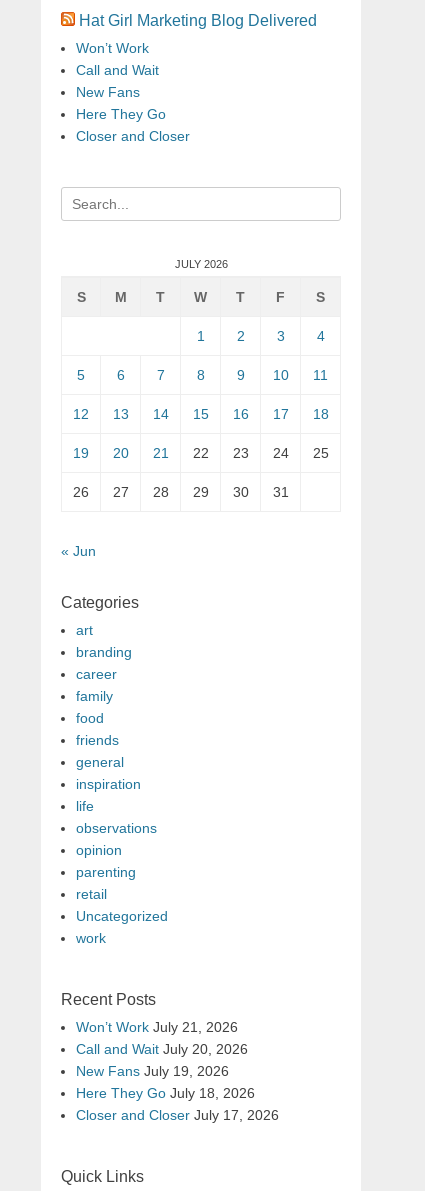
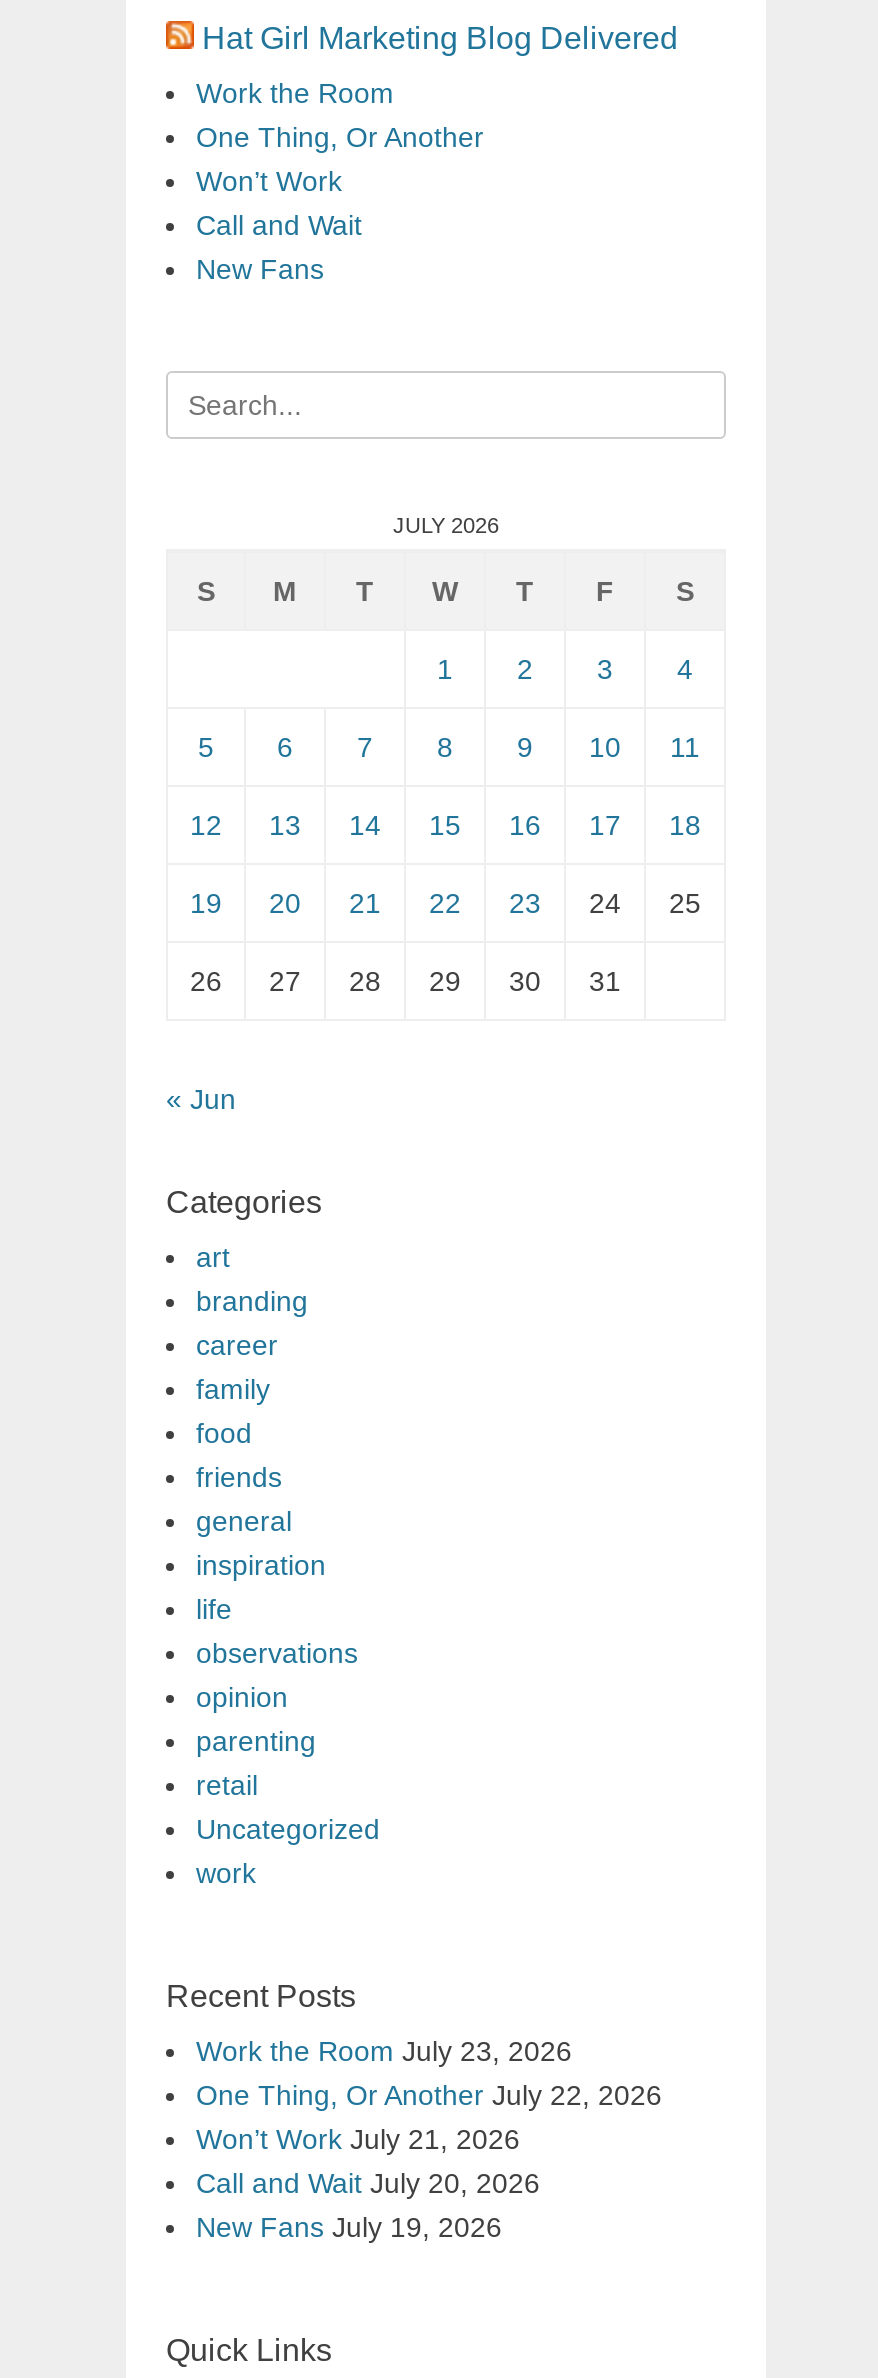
+ Work the Room
+ One Thing, Or Another

moved down: Won’t Work | Call and Wait | New Fans

- Here They Go
- Closer and Closer

+ Work the Room July 23, 2026
+ One Thing, Or Another July 22, 2026

moved down: Won’t Work July 21, 2026 | Call and Wait July 20, 2026 | New Fans July 19, 2026

- Here They Go July 18, 2026
- Closer and Closer July 17, 2026
